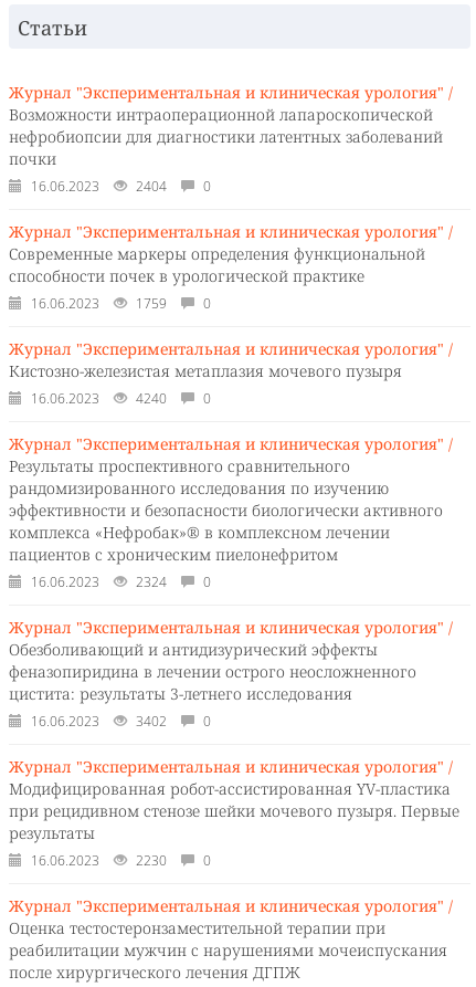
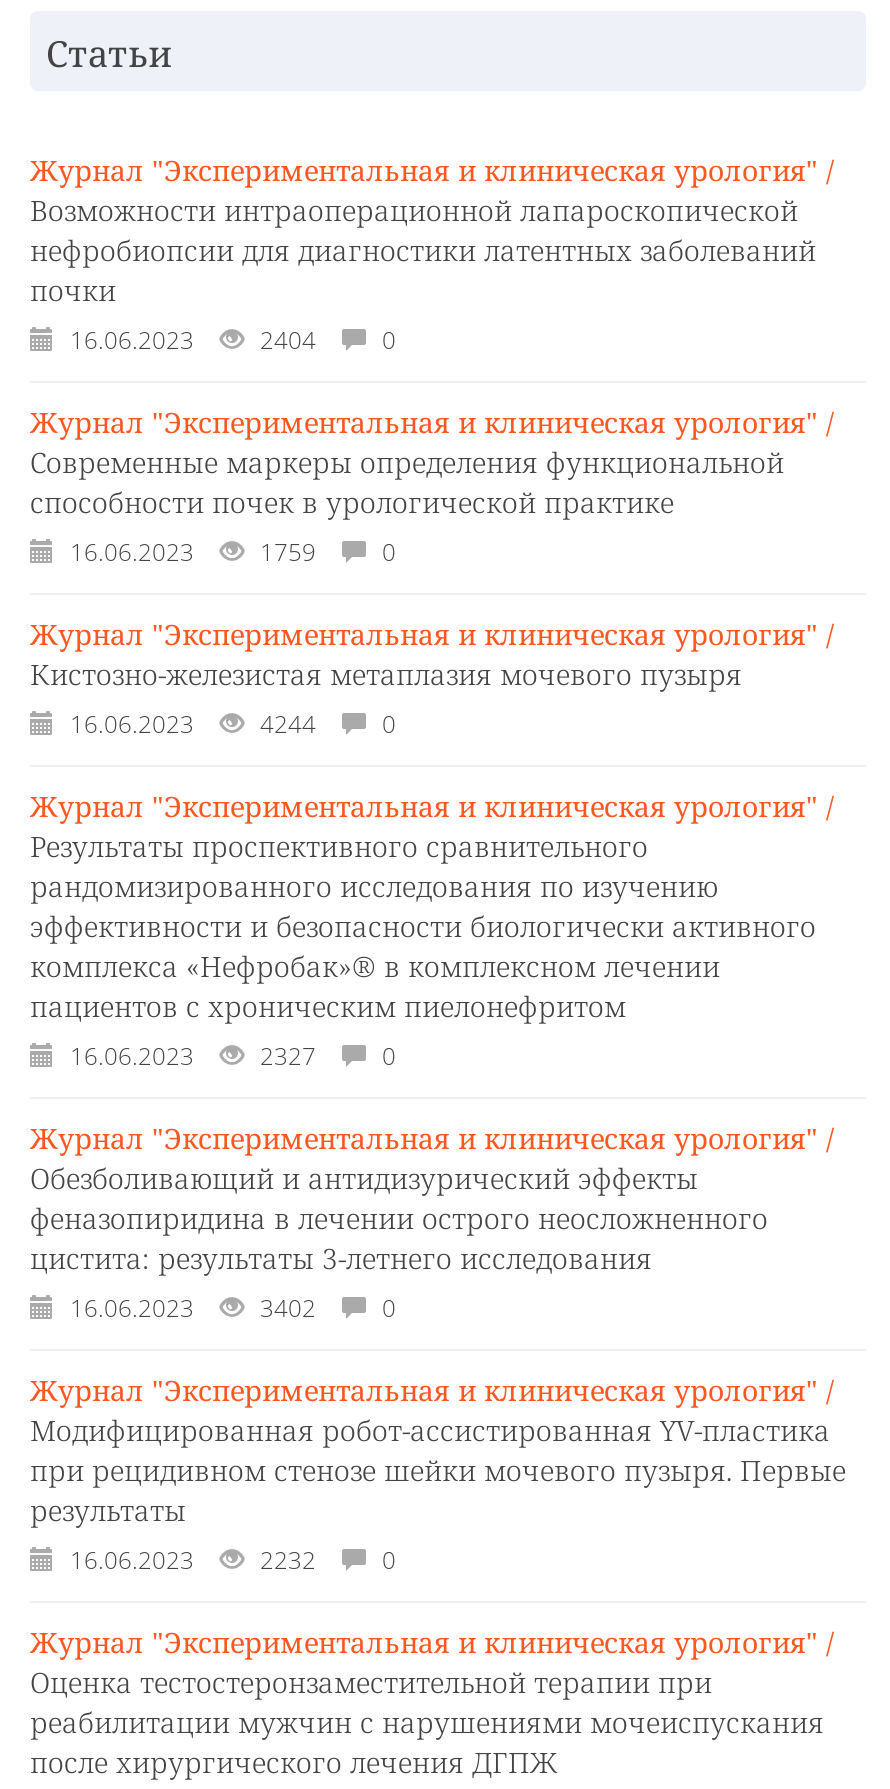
- 16.06.2023 4240 0
+ 16.06.2023 4244 0

- 16.06.2023 2324 0
+ 16.06.2023 2327 0

- 16.06.2023 2230 0
+ 16.06.2023 2232 0
